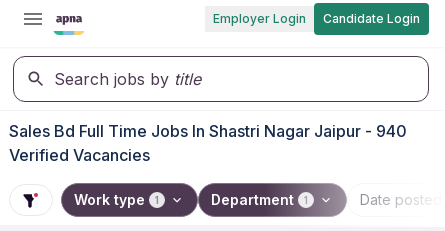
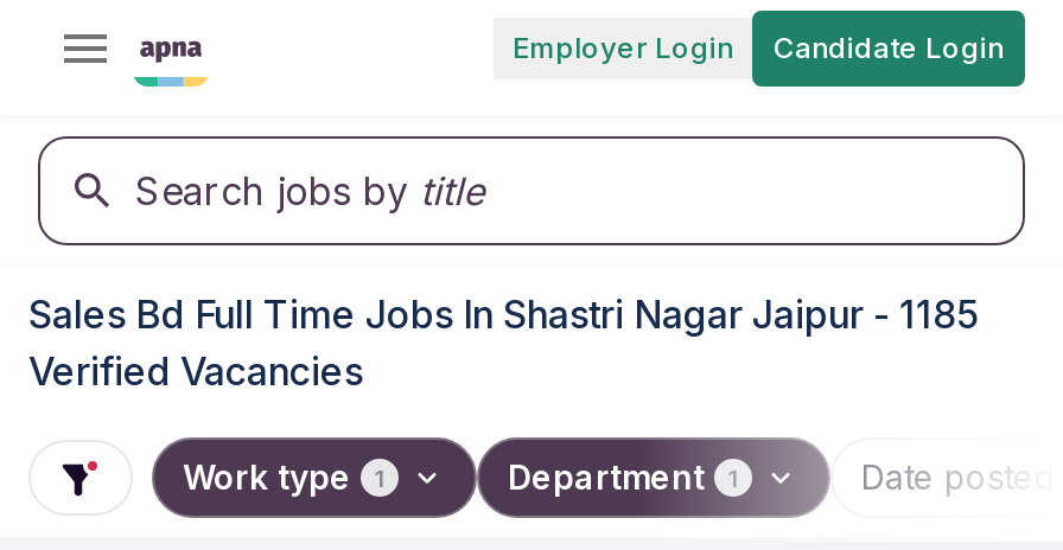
- Sales Bd Full Time Jobs In Shastri Nagar Jaipur - 940
+ Sales Bd Full Time Jobs In Shastri Nagar Jaipur - 1185
